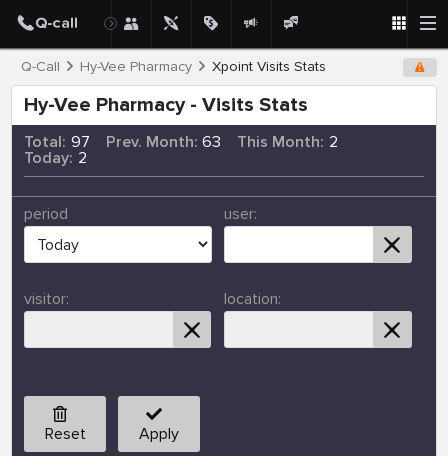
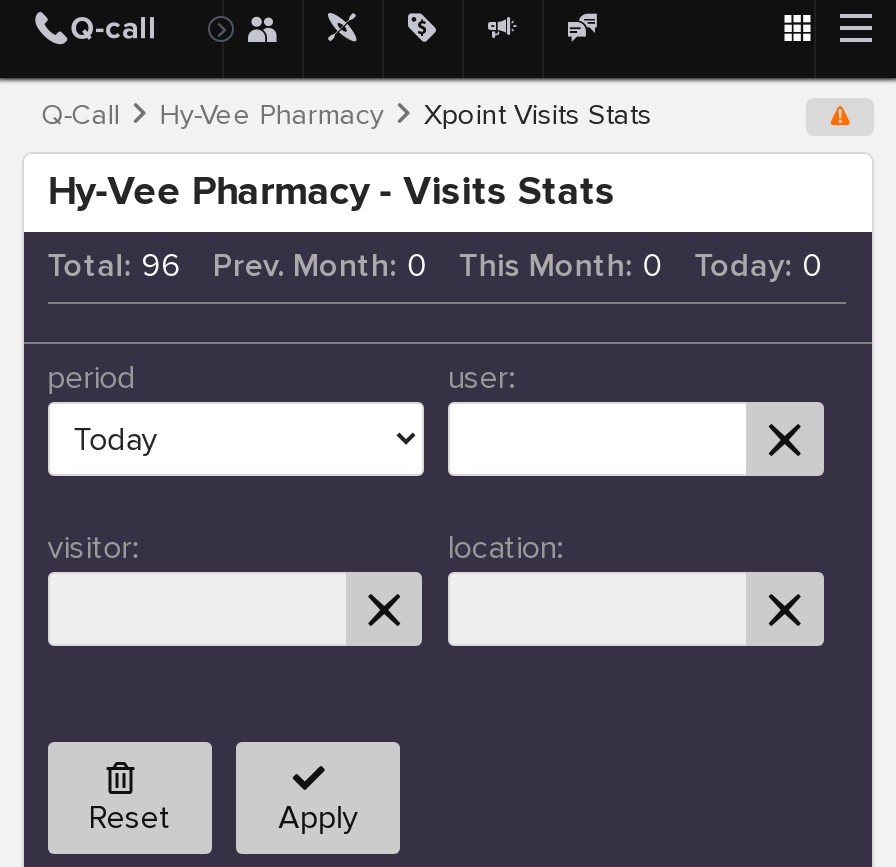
- Total: 97
+ Total: 96

- Prev. Month: 63
+ Prev. Month: 0

- This Month: 2
+ This Month: 0

- Today: 2
+ Today: 0
